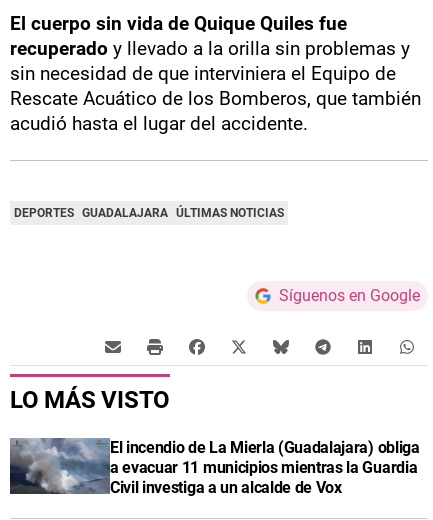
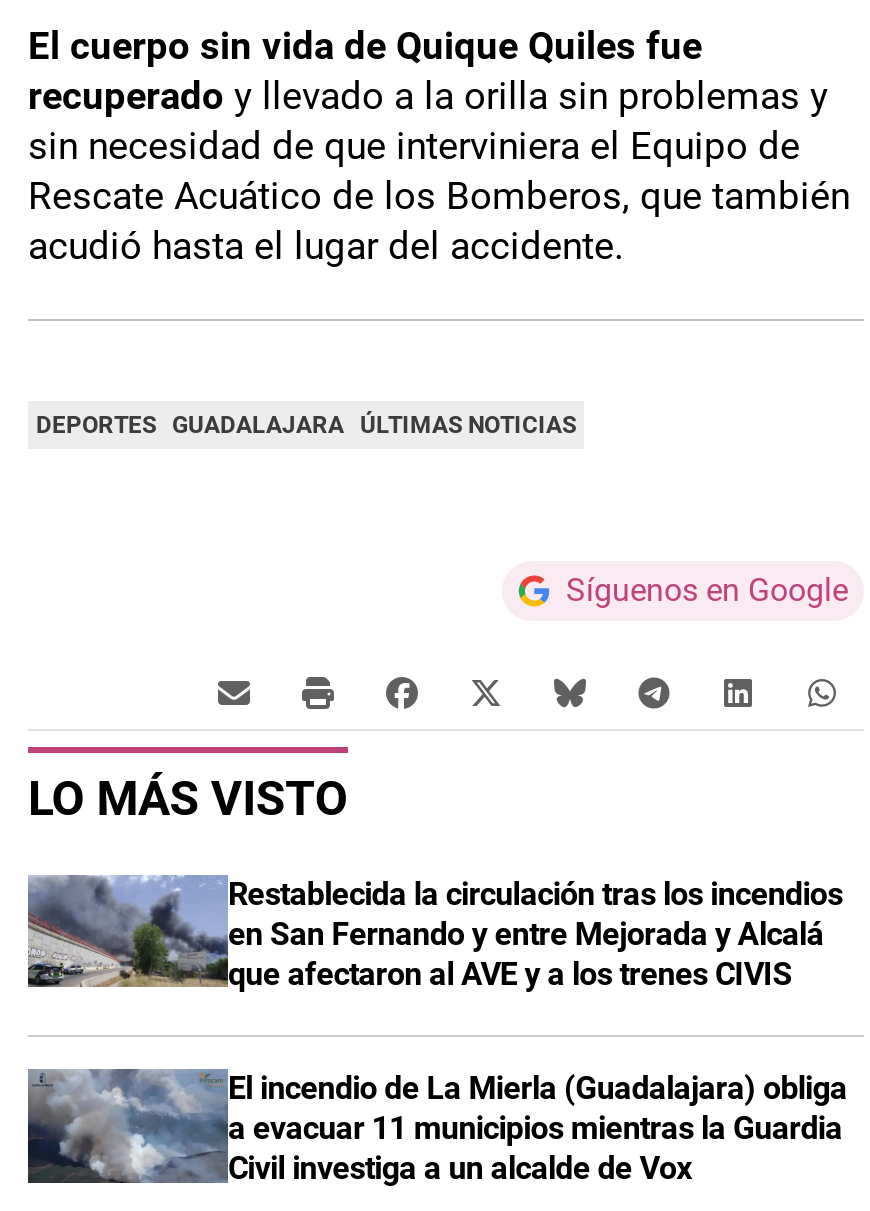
+ [image]
+ Restablecida la circulación tras los incendios
+ en San Fernando y entre Mejorada y Alcalá
+ que afectaron al AVE y a los trenes CIVIS
